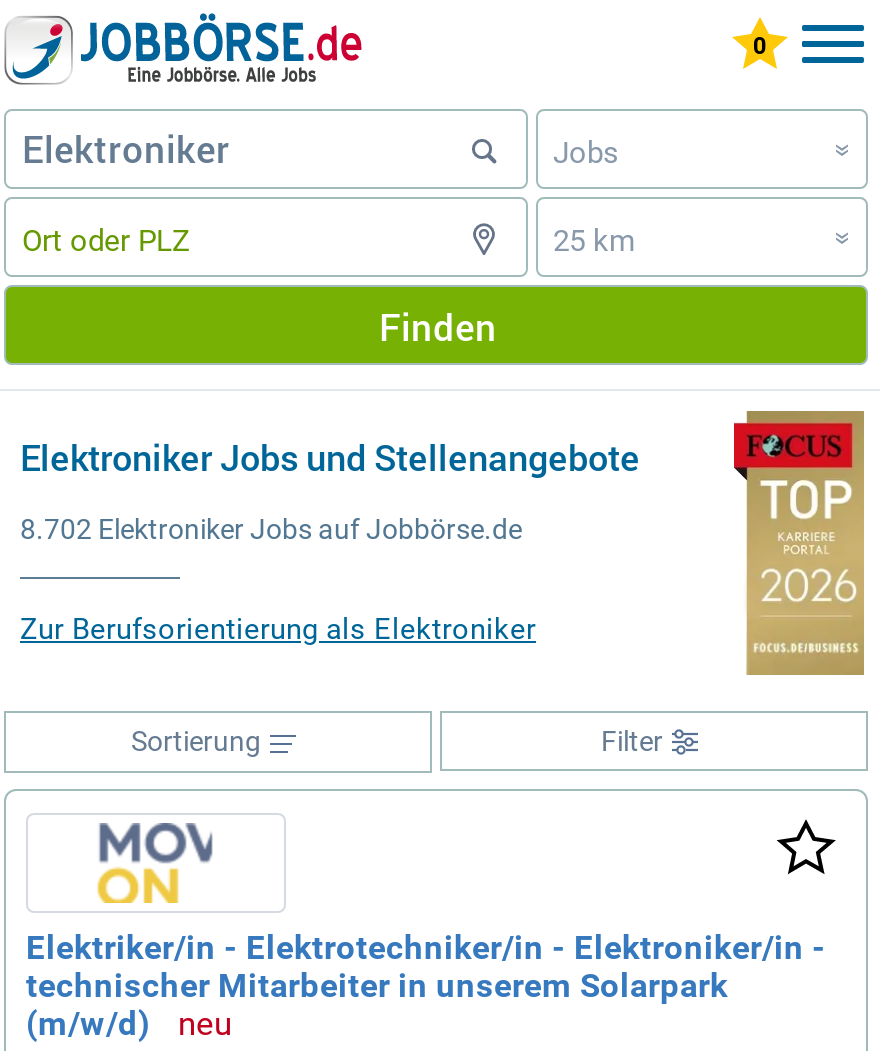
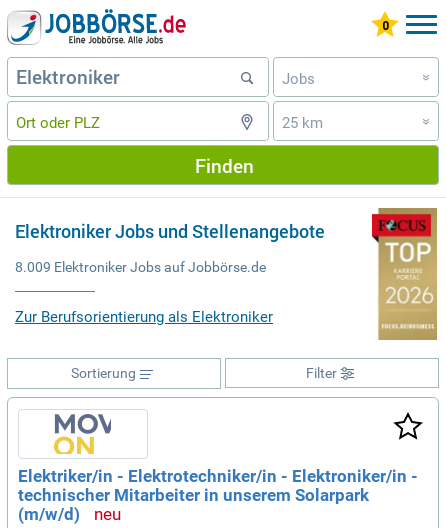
- 8.702 Elektroniker Jobs auf Jobbörse.de
+ 8.009 Elektroniker Jobs auf Jobbörse.de
